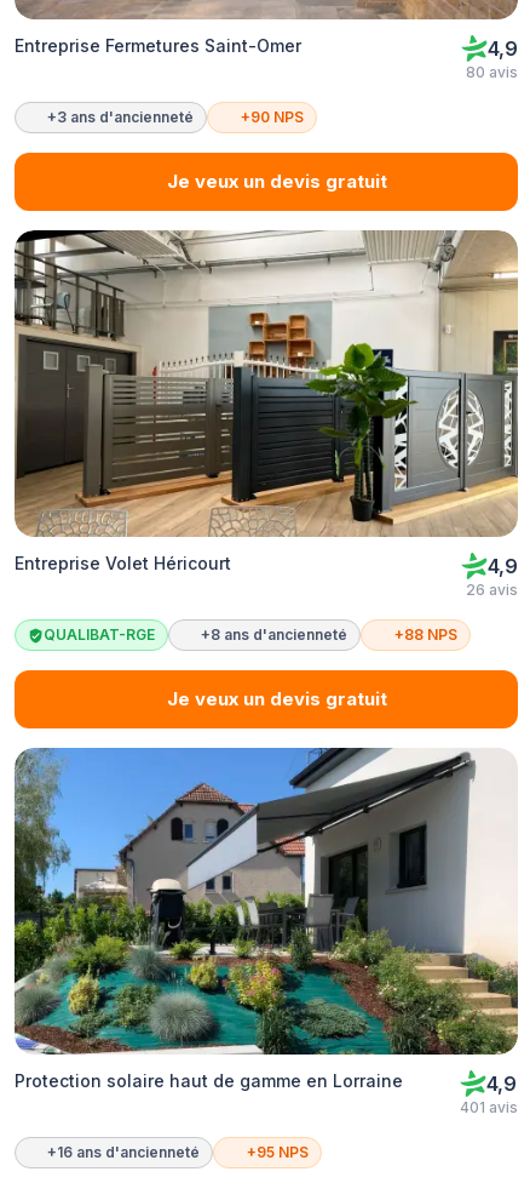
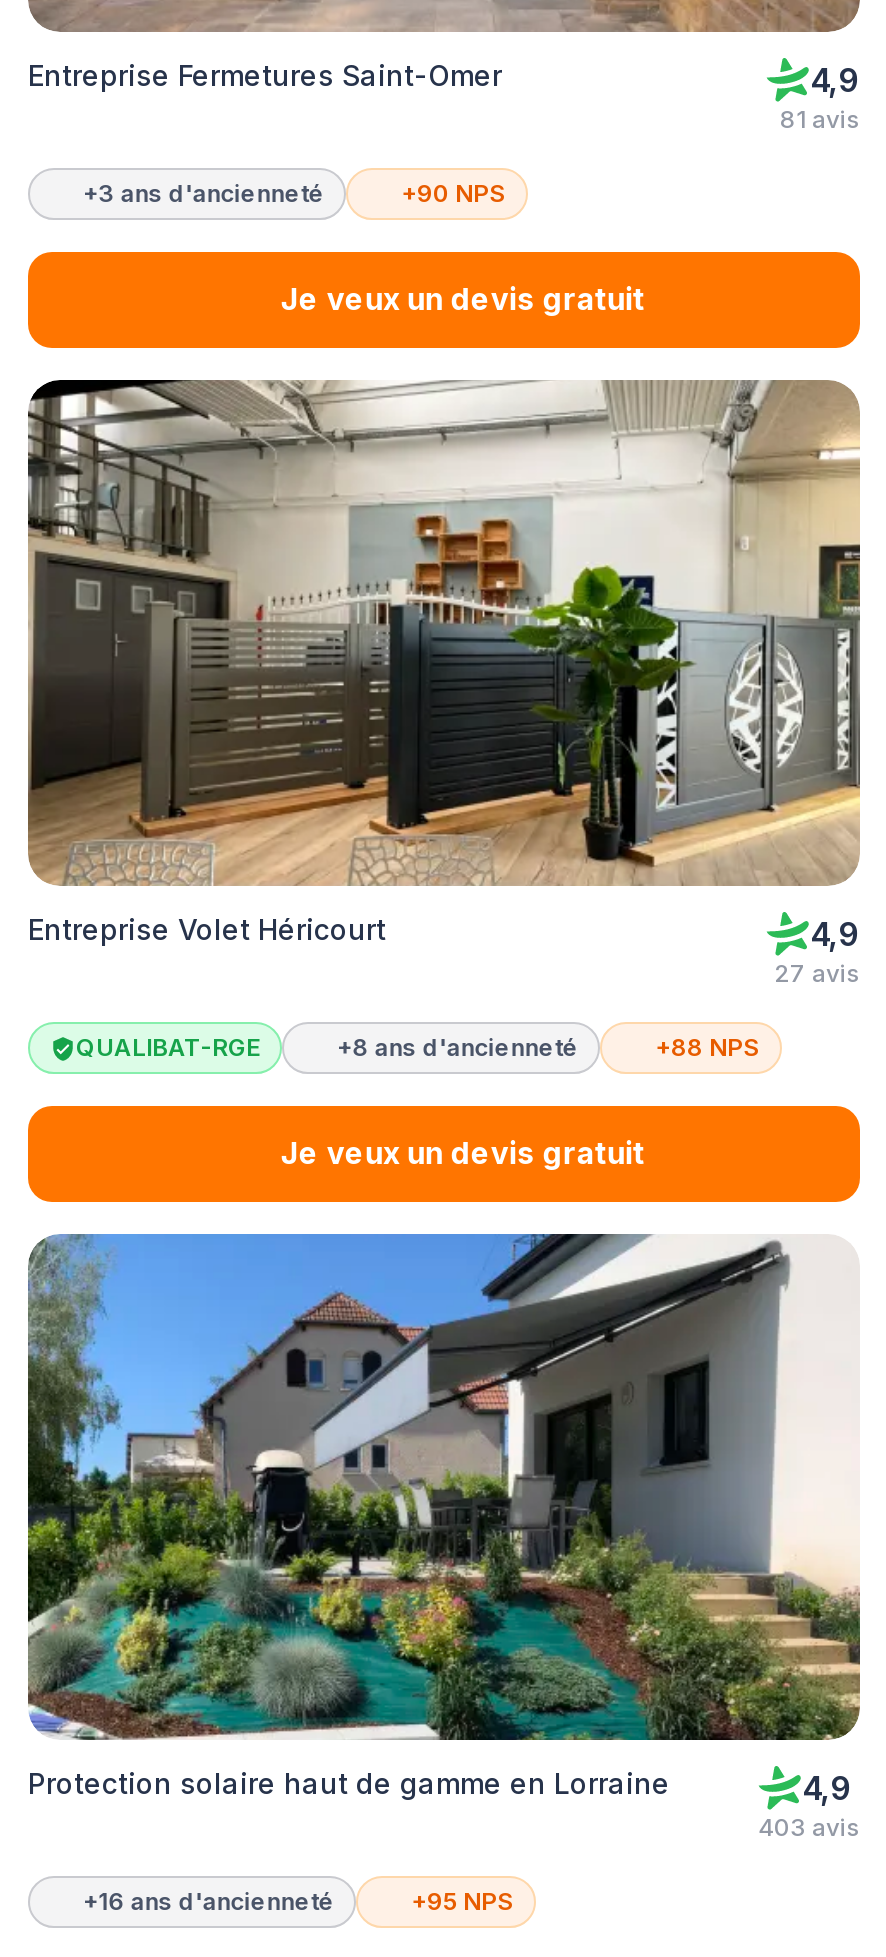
- 80 avis
+ 81 avis

- 26 avis
+ 27 avis

- 401 avis
+ 403 avis
